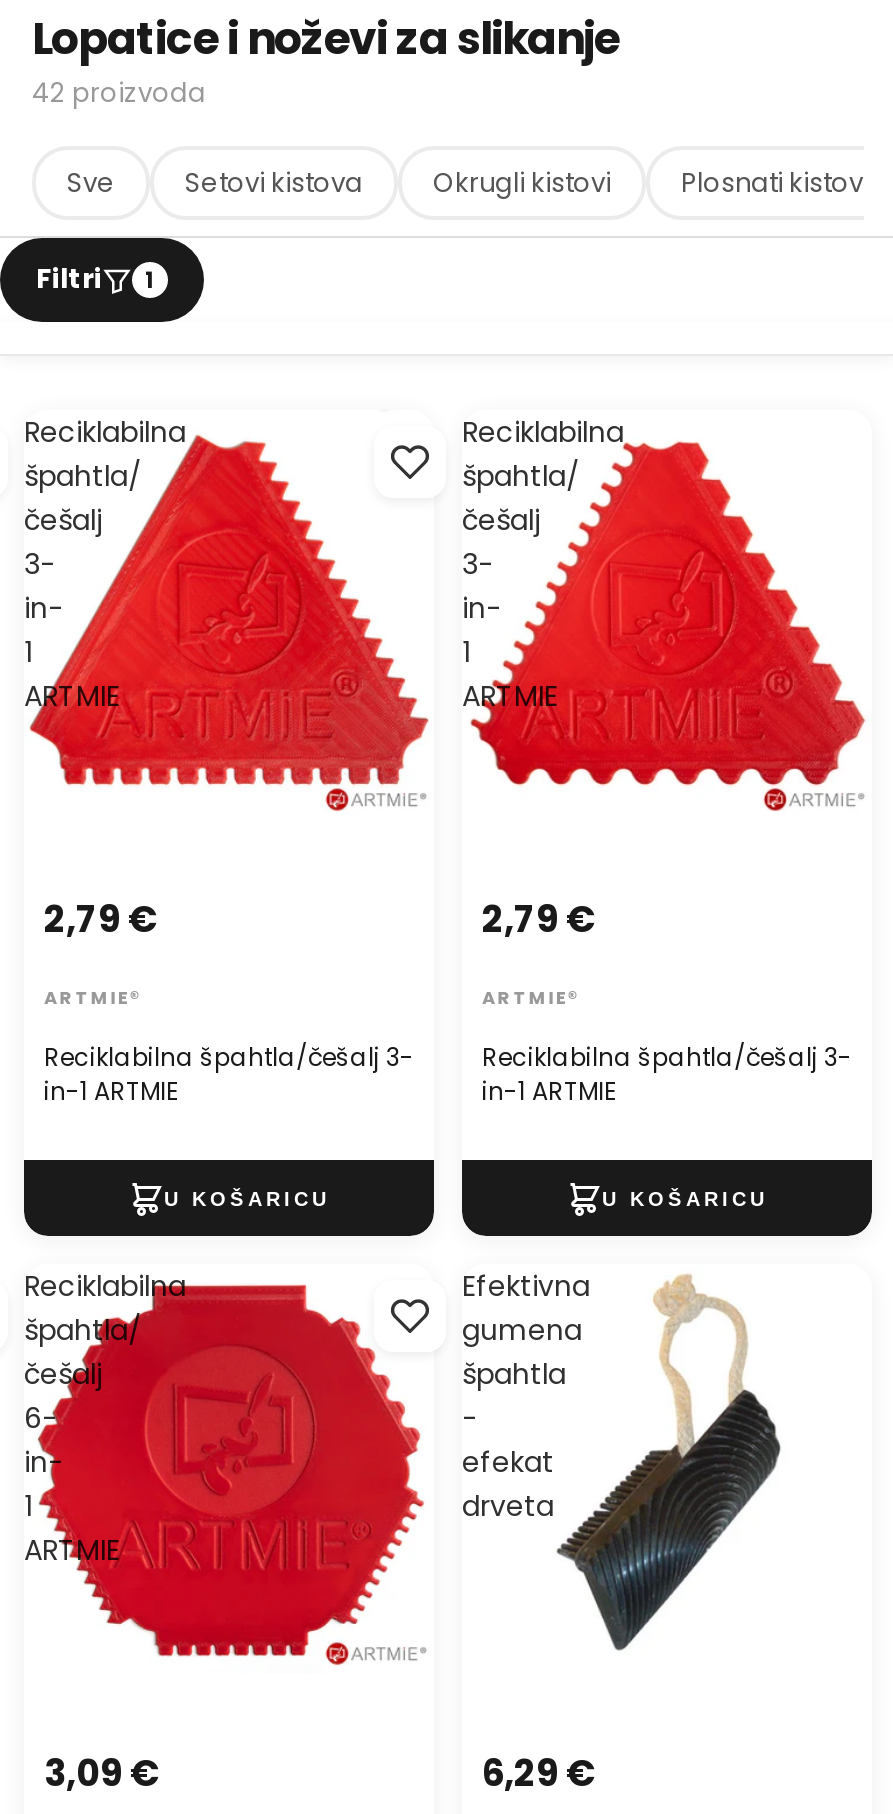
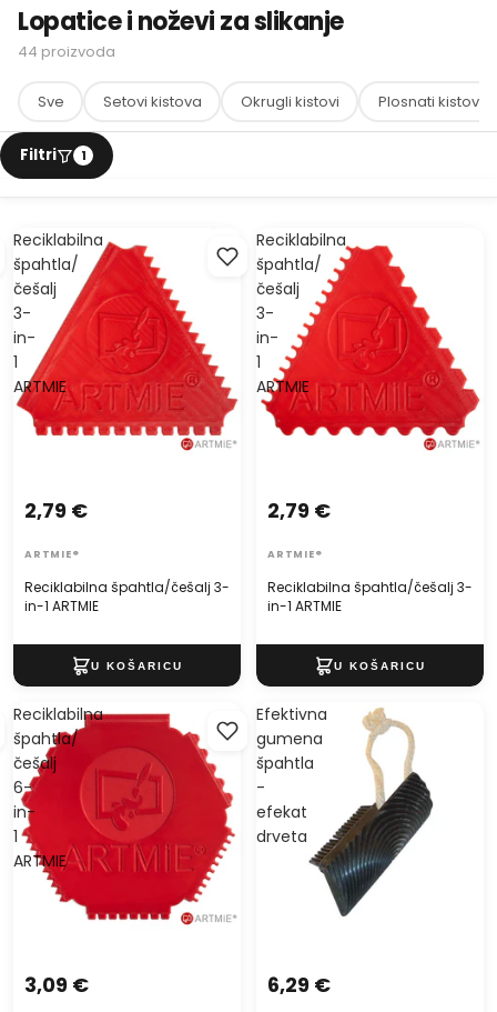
- 42 proizvoda
+ 44 proizvoda
